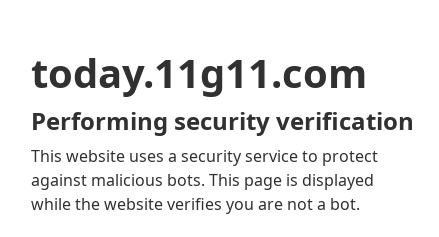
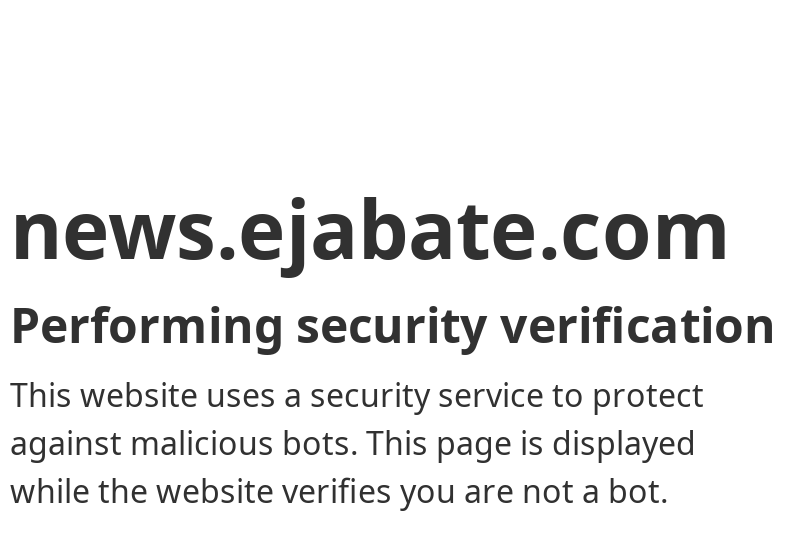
- today.11g11.com
+ news.ejabate.com
